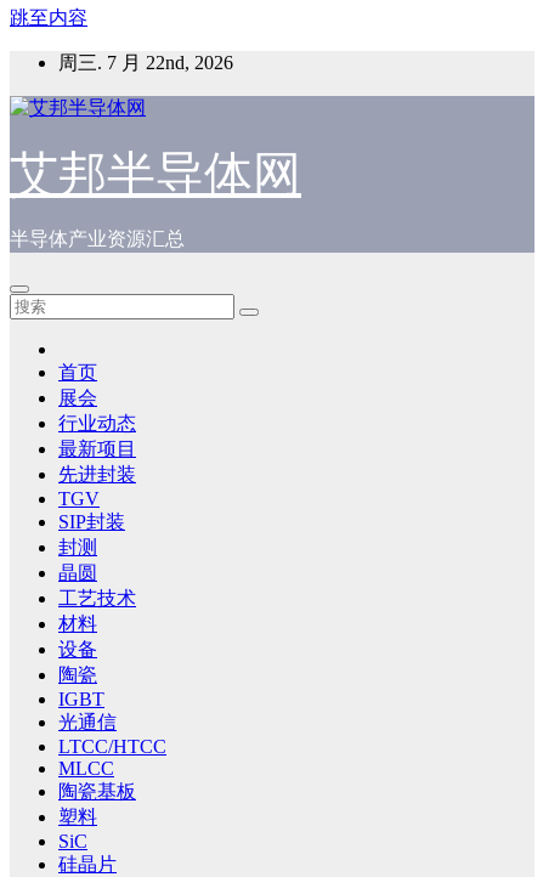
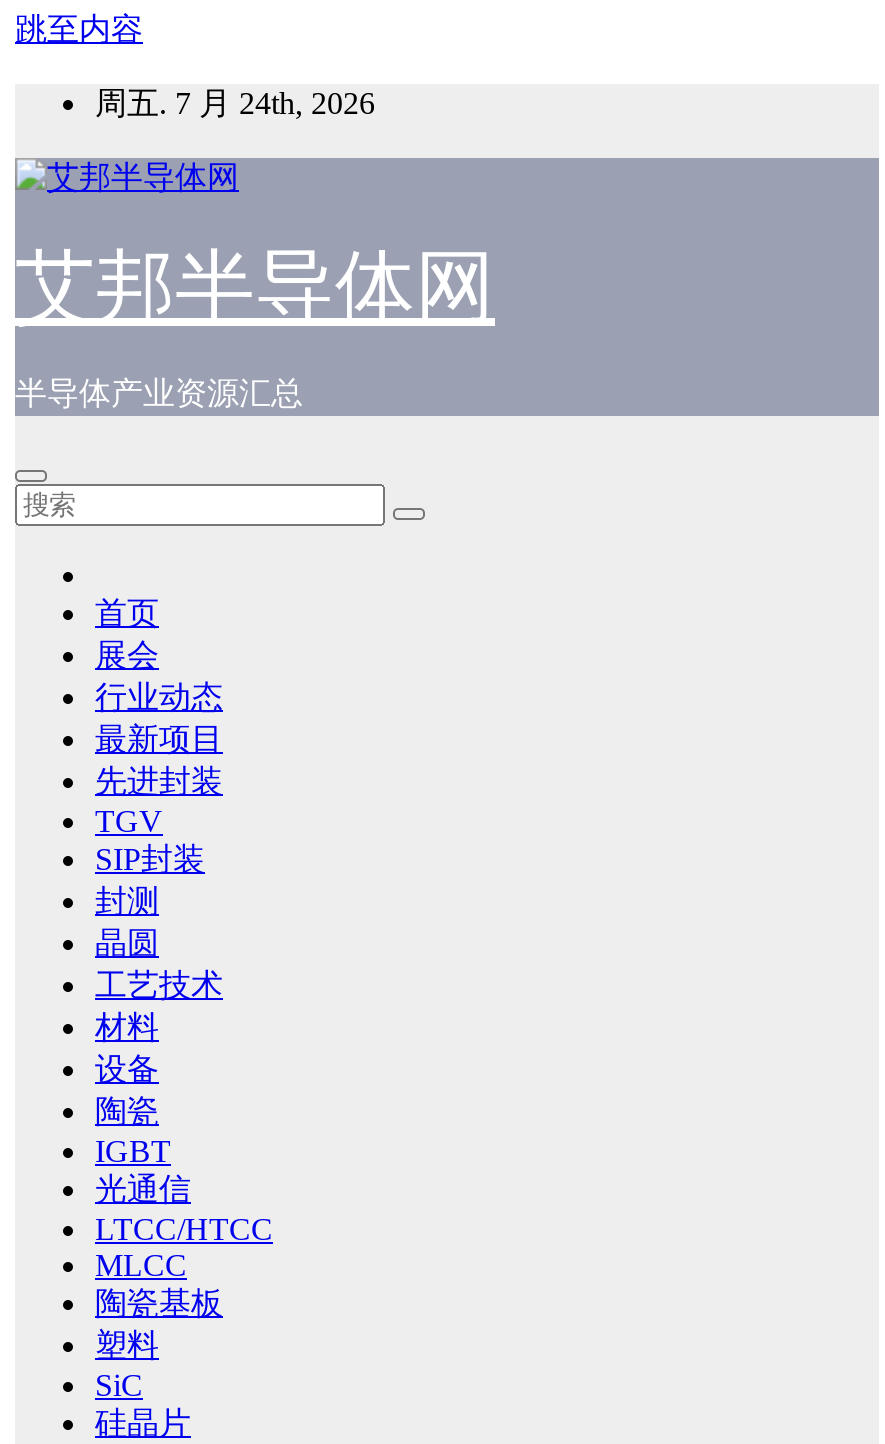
- 周三. 7 月 22nd, 2026
+ 周五. 7 月 24th, 2026
